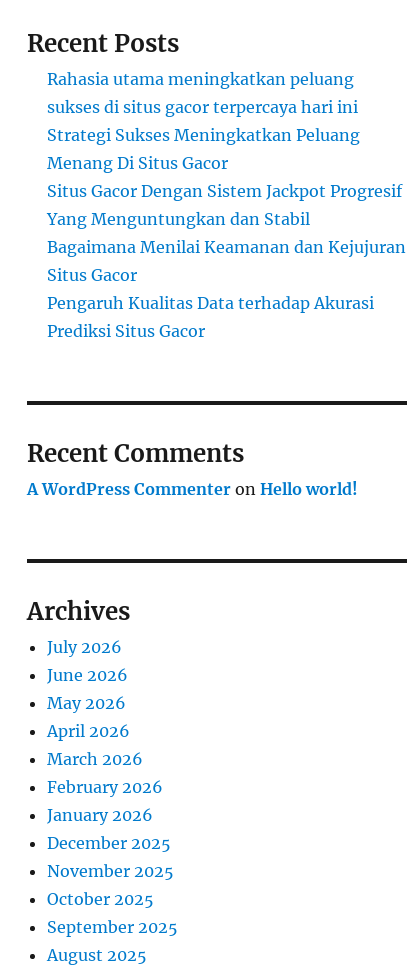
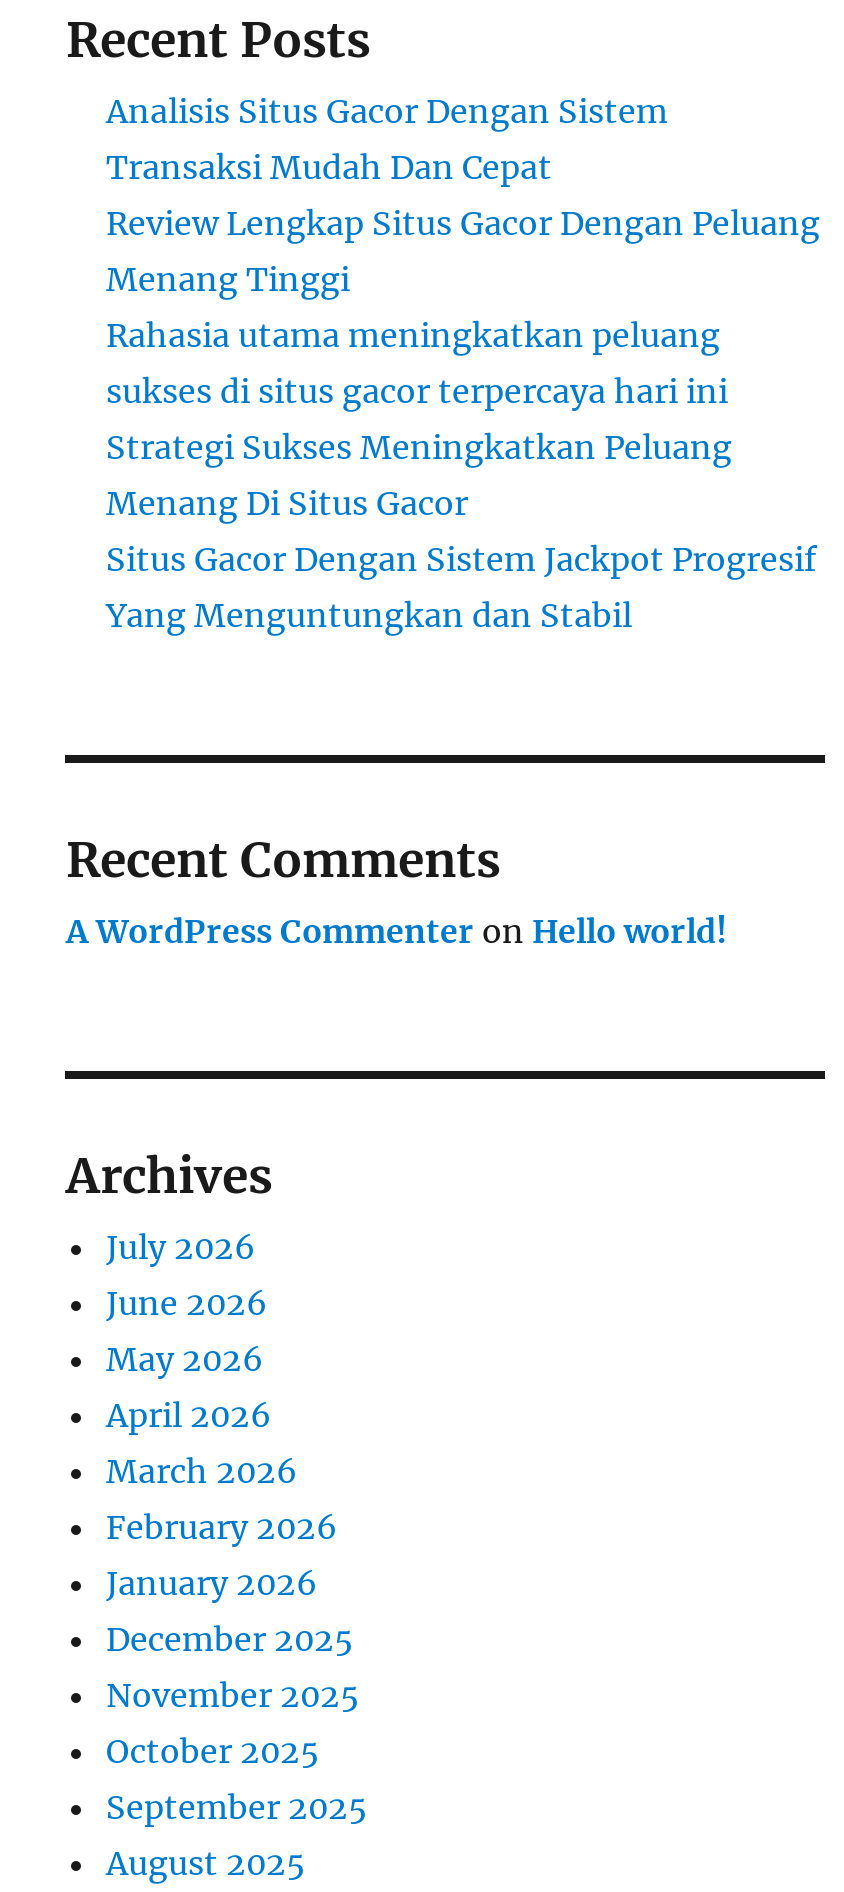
+ Analisis Situs Gacor Dengan Sistem
+ Transaksi Mudah Dan Cepat
+ Review Lengkap Situs Gacor Dengan Peluang
+ Menang Tinggi

moved down: Rahasia utama meningkatkan peluang | sukses di situs gacor terpercaya hari ini | Strategi Sukses Meningkatkan Peluang | Menang Di Situs Gacor | Situs Gacor Dengan Sistem Jackpot Progresif | Yang Menguntungkan dan Stabil

- Bagaimana Menilai Keamanan dan Kejujuran
- Situs Gacor
- Pengaruh Kualitas Data terhadap Akurasi
- Prediksi Situs Gacor
